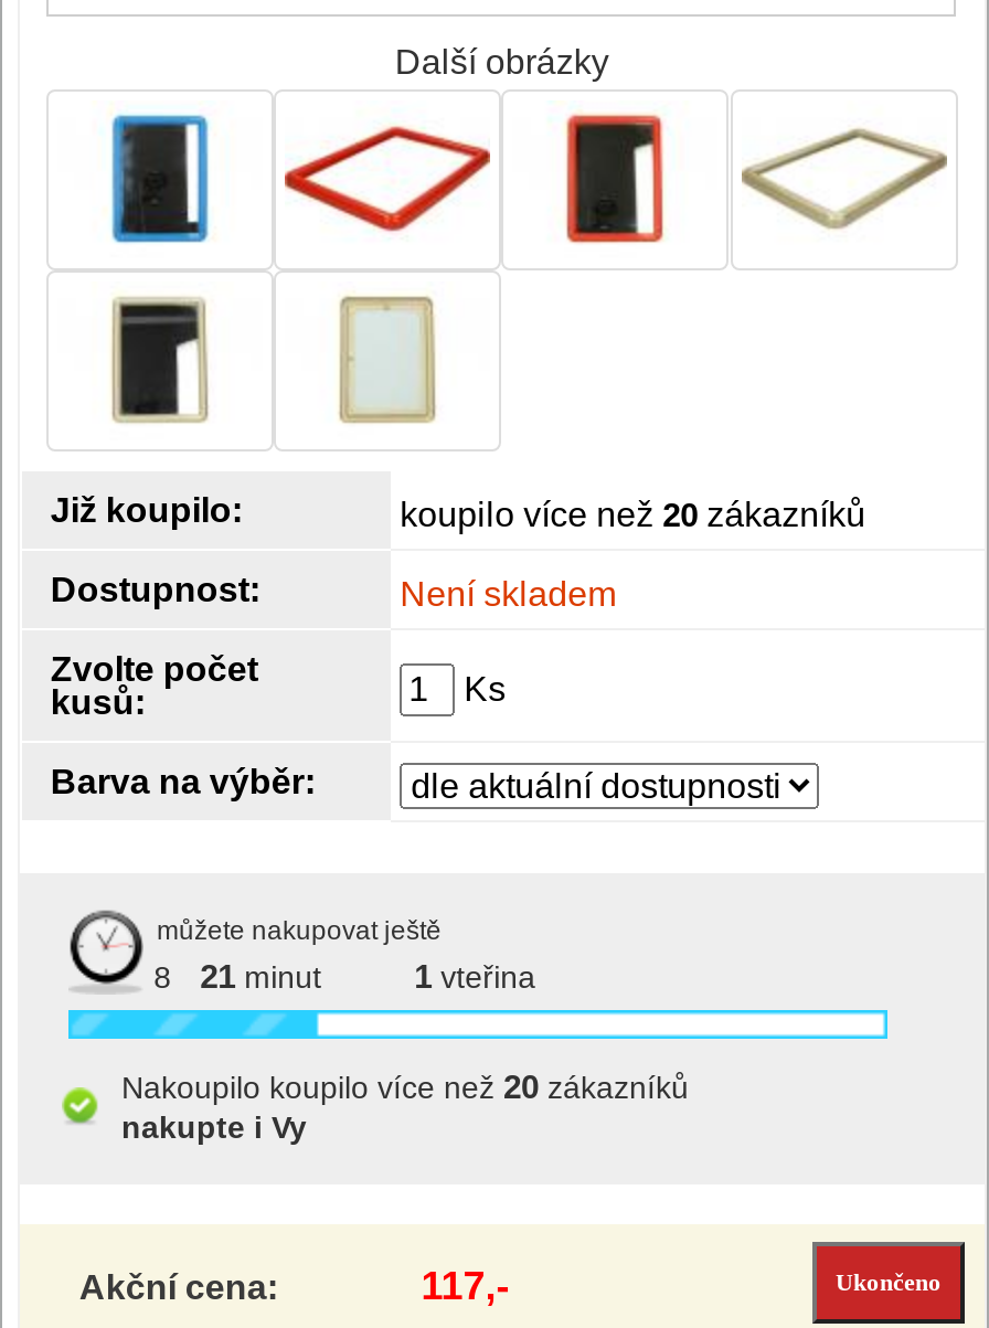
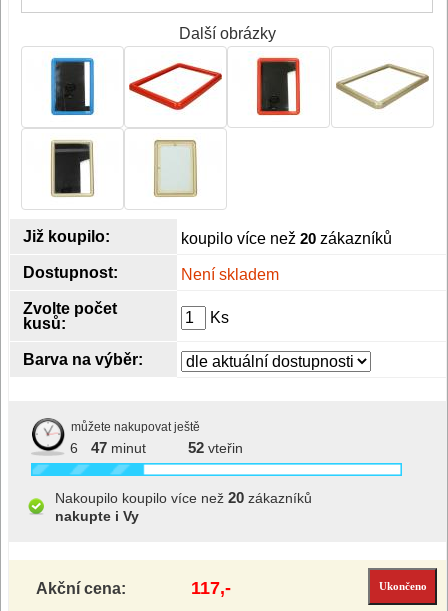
- 8
- 21 minut
- 1 vteřina
+ 6
+ 47 minut
+ 52 vteřin
